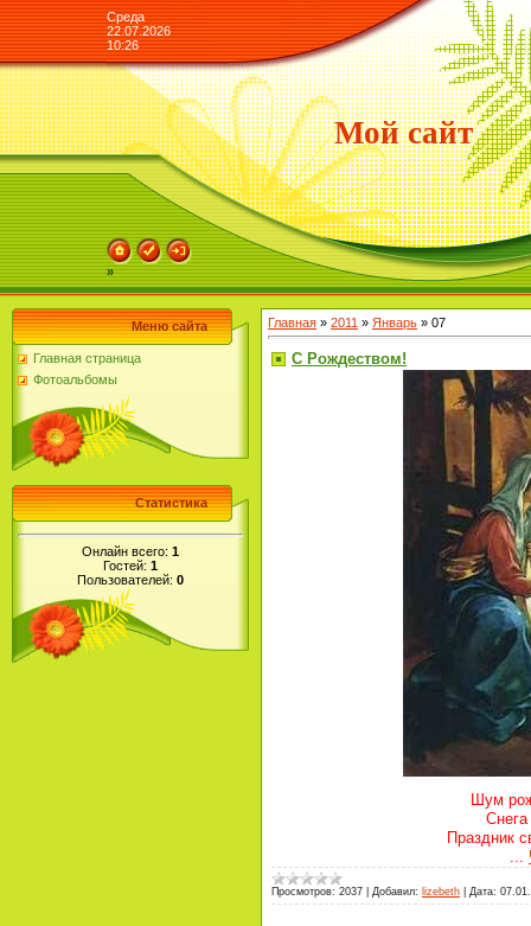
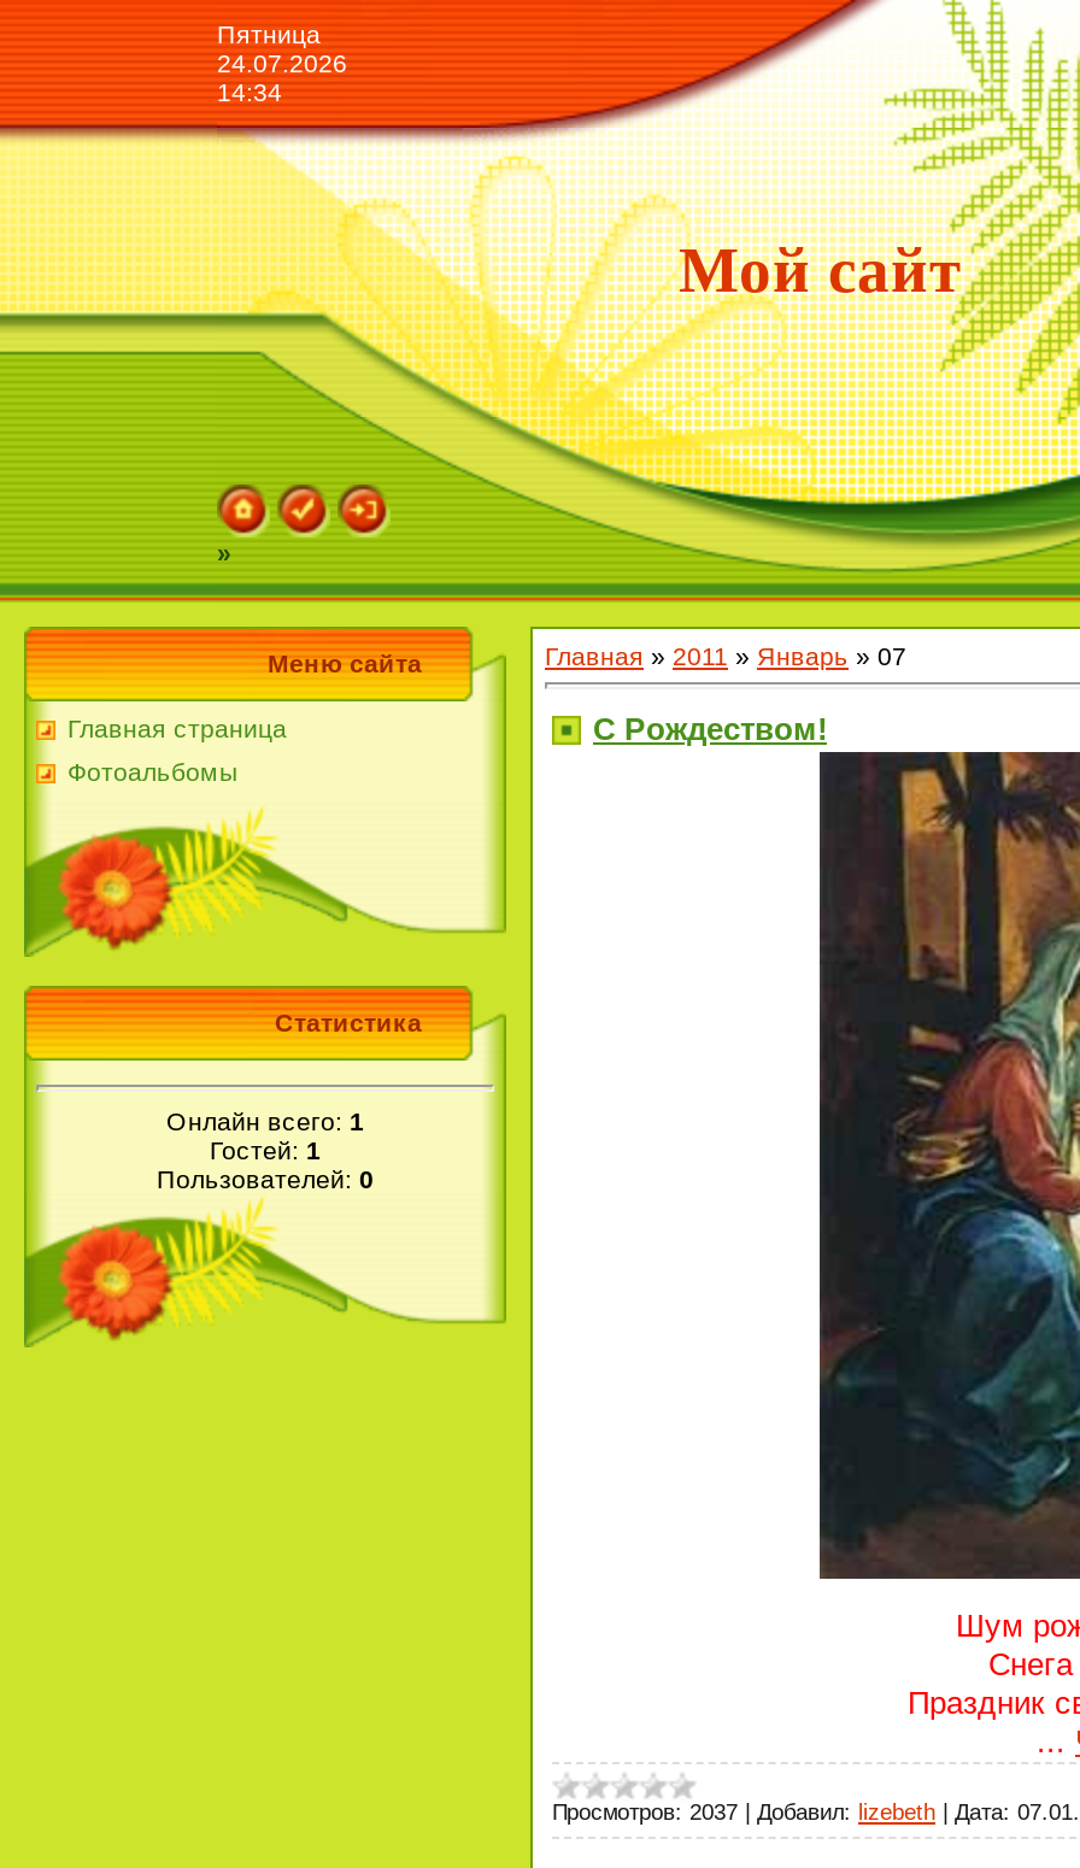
- Среда
- 22.07.2026
- 10:26
+ Пятница
+ 24.07.2026
+ 14:34
